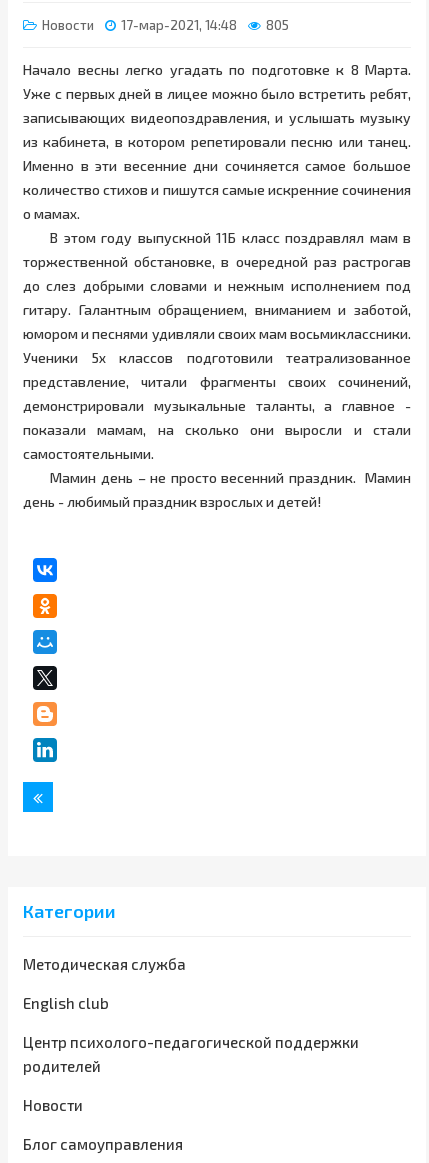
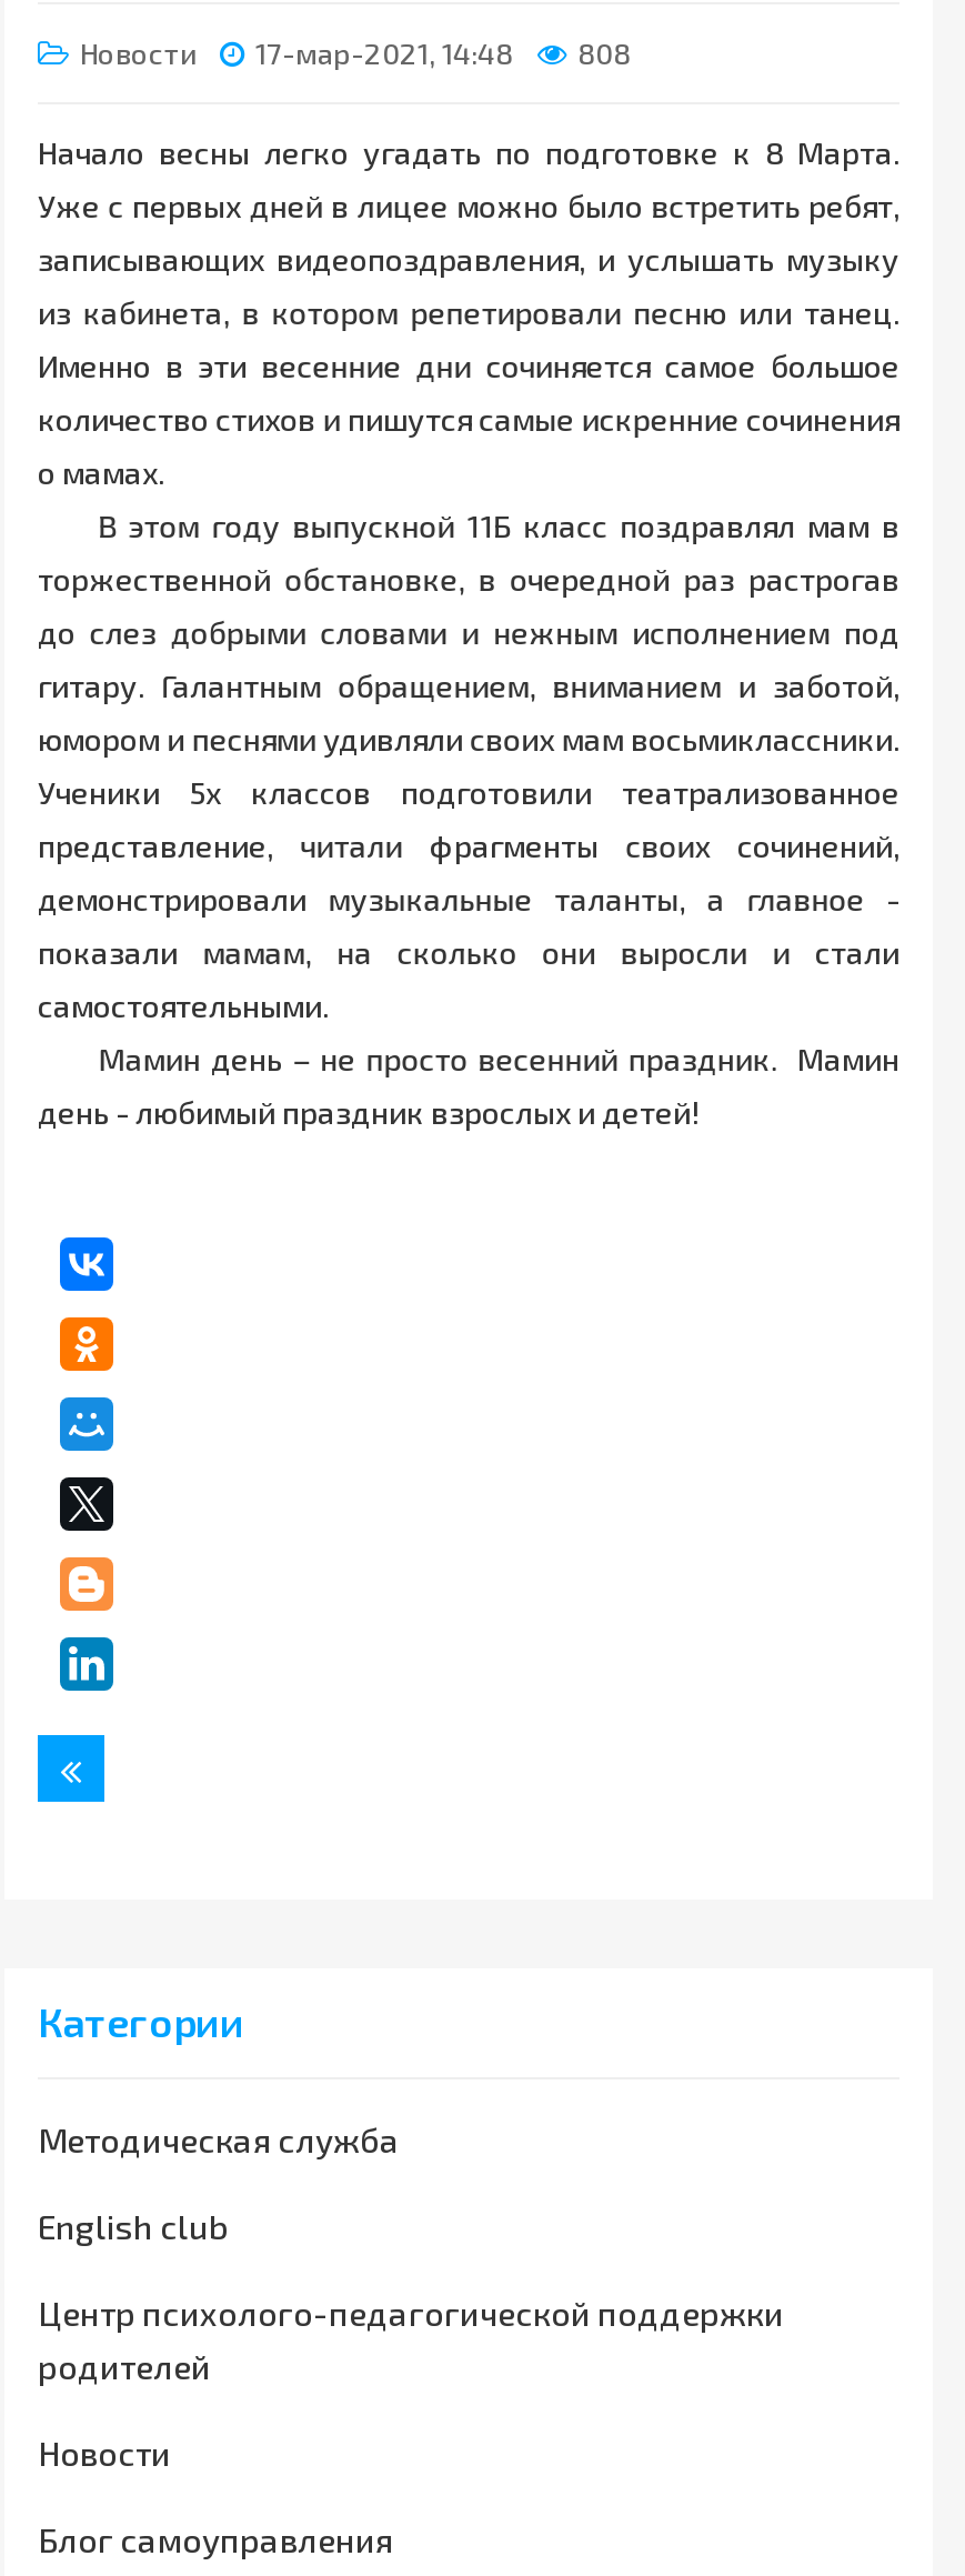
- Новости 17-мар-2021, 14:48 805
+ Новости 17-мар-2021, 14:48 808
